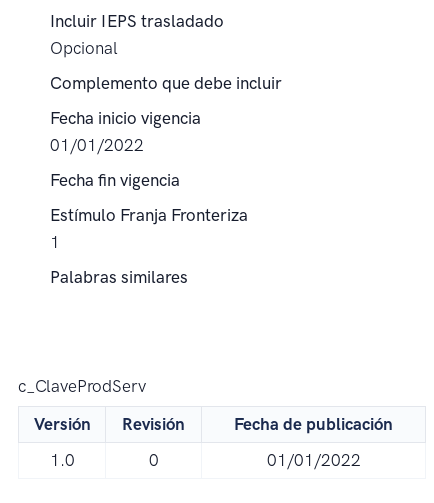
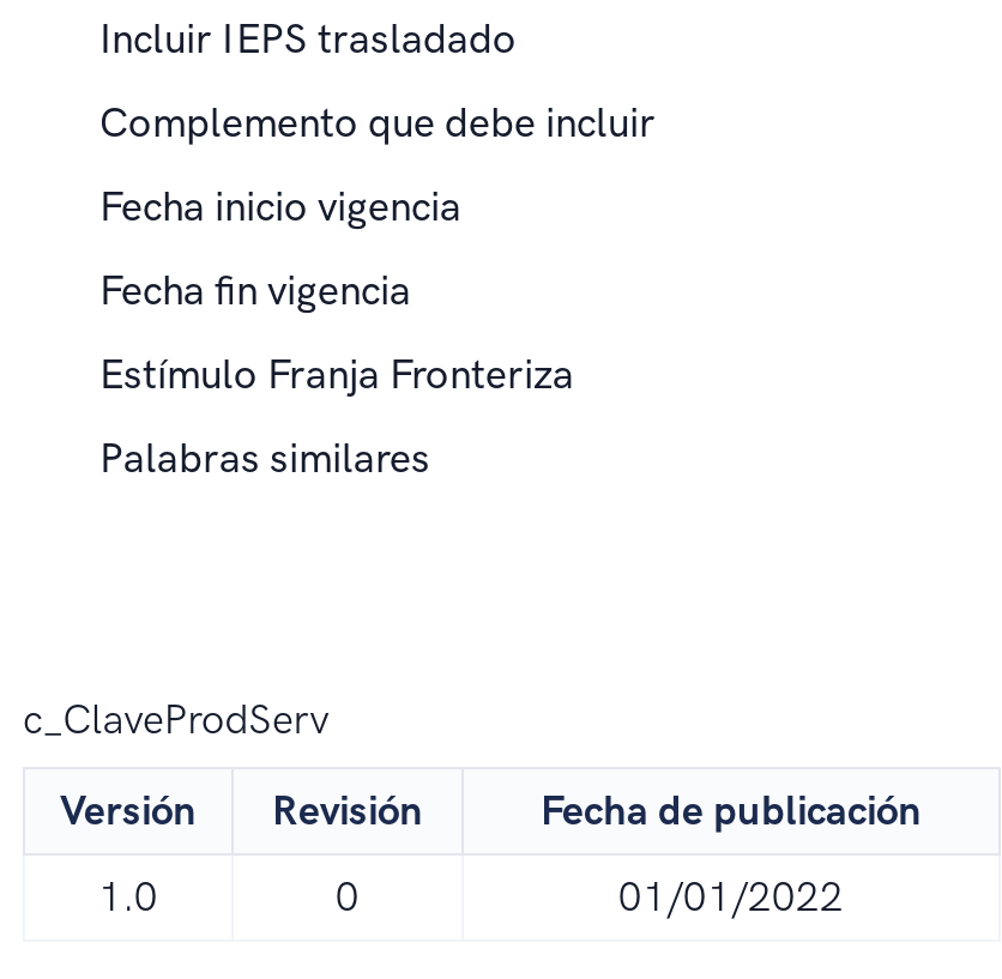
- Opcional

- 01/01/2022

- 1
